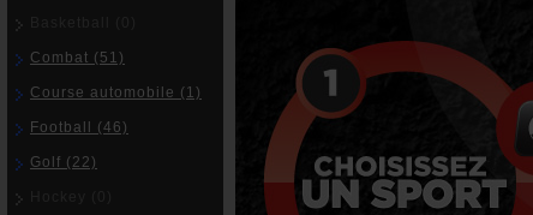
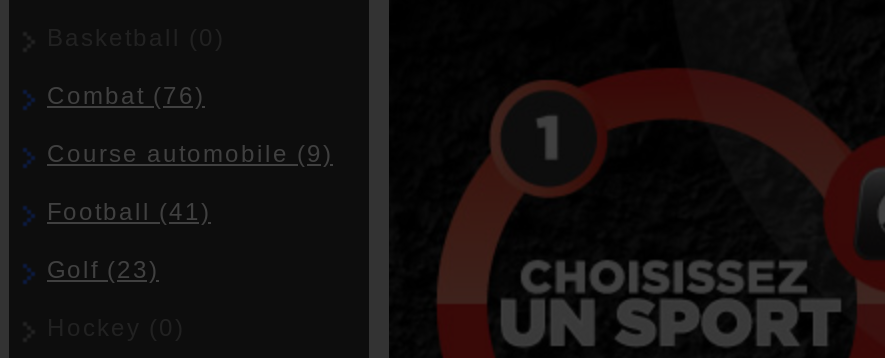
- Combat (51)
+ Combat (76)

- Course automobile (1)
+ Course automobile (9)

- Football (46)
+ Football (41)

- Golf (22)
+ Golf (23)
